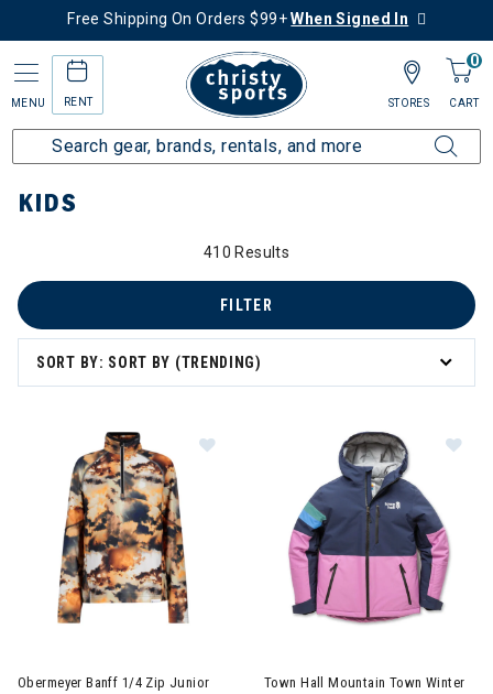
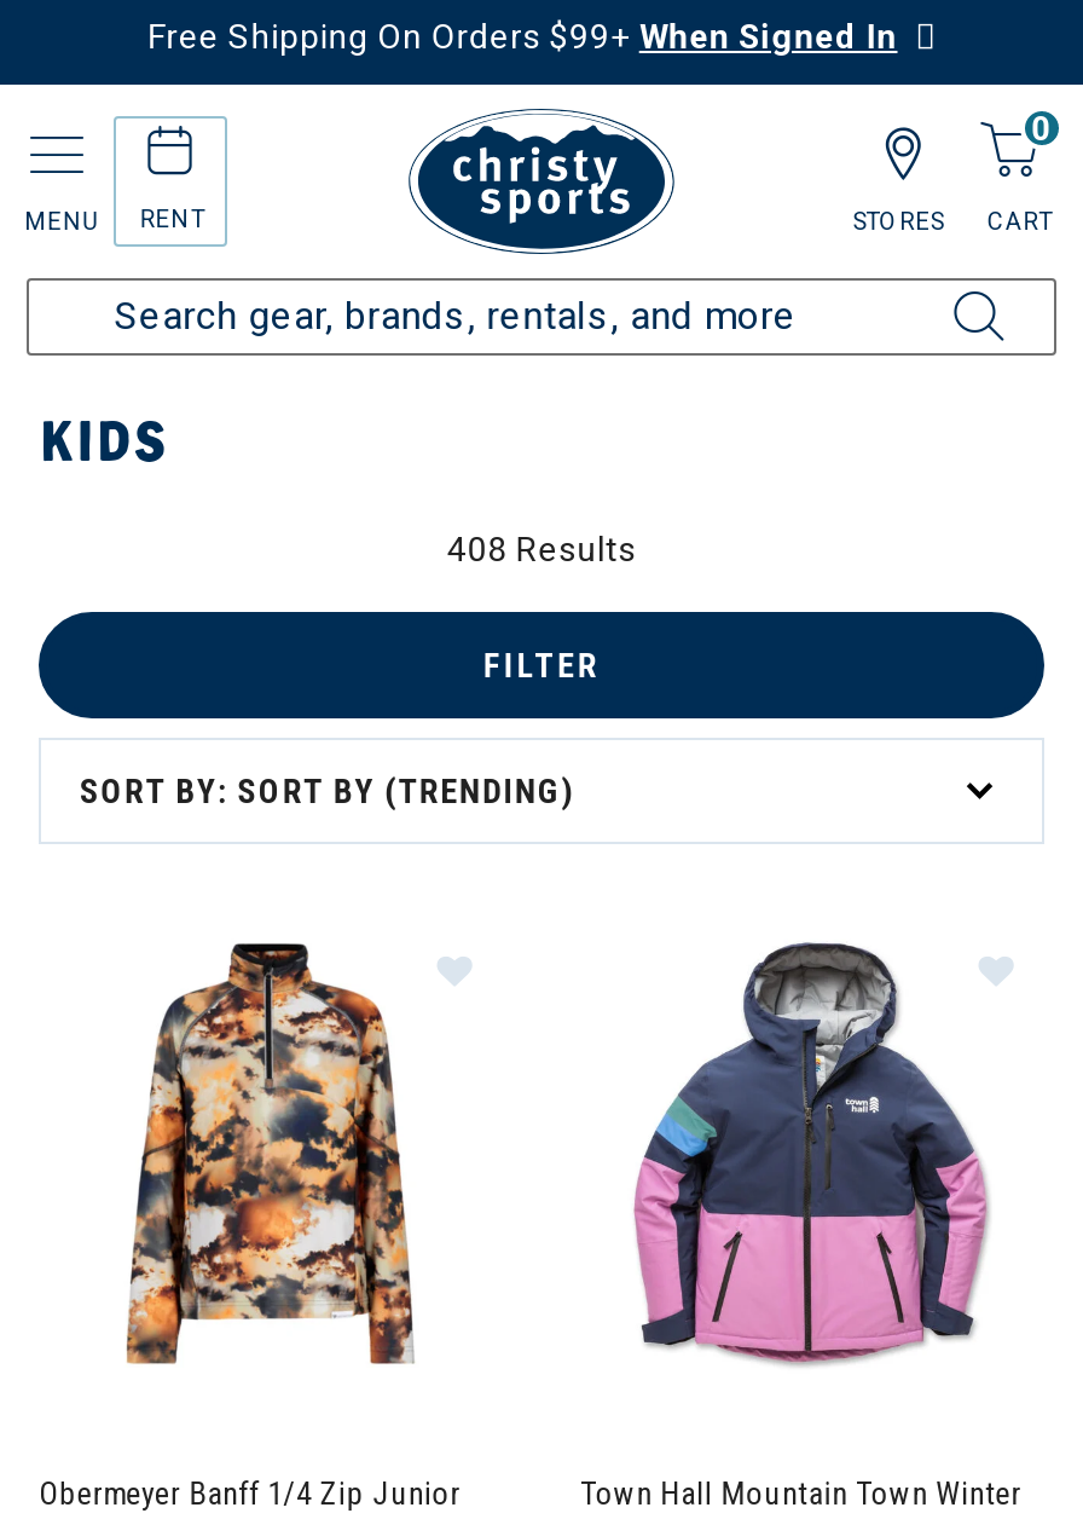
- 410 Results
+ 408 Results
